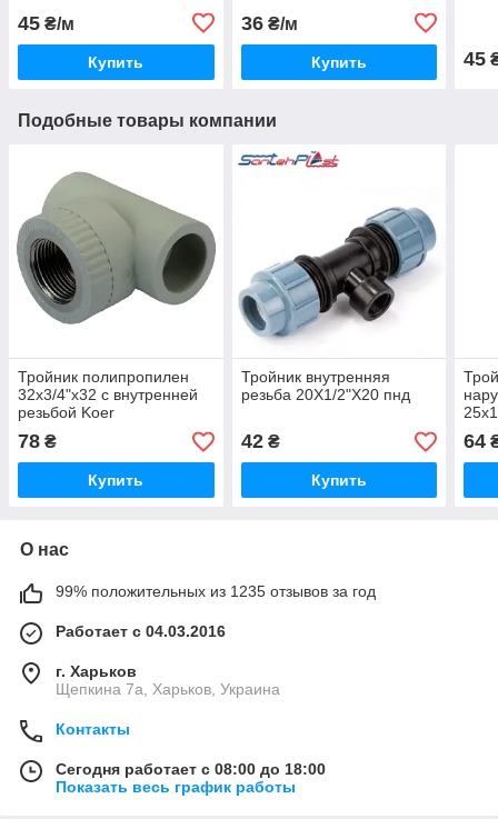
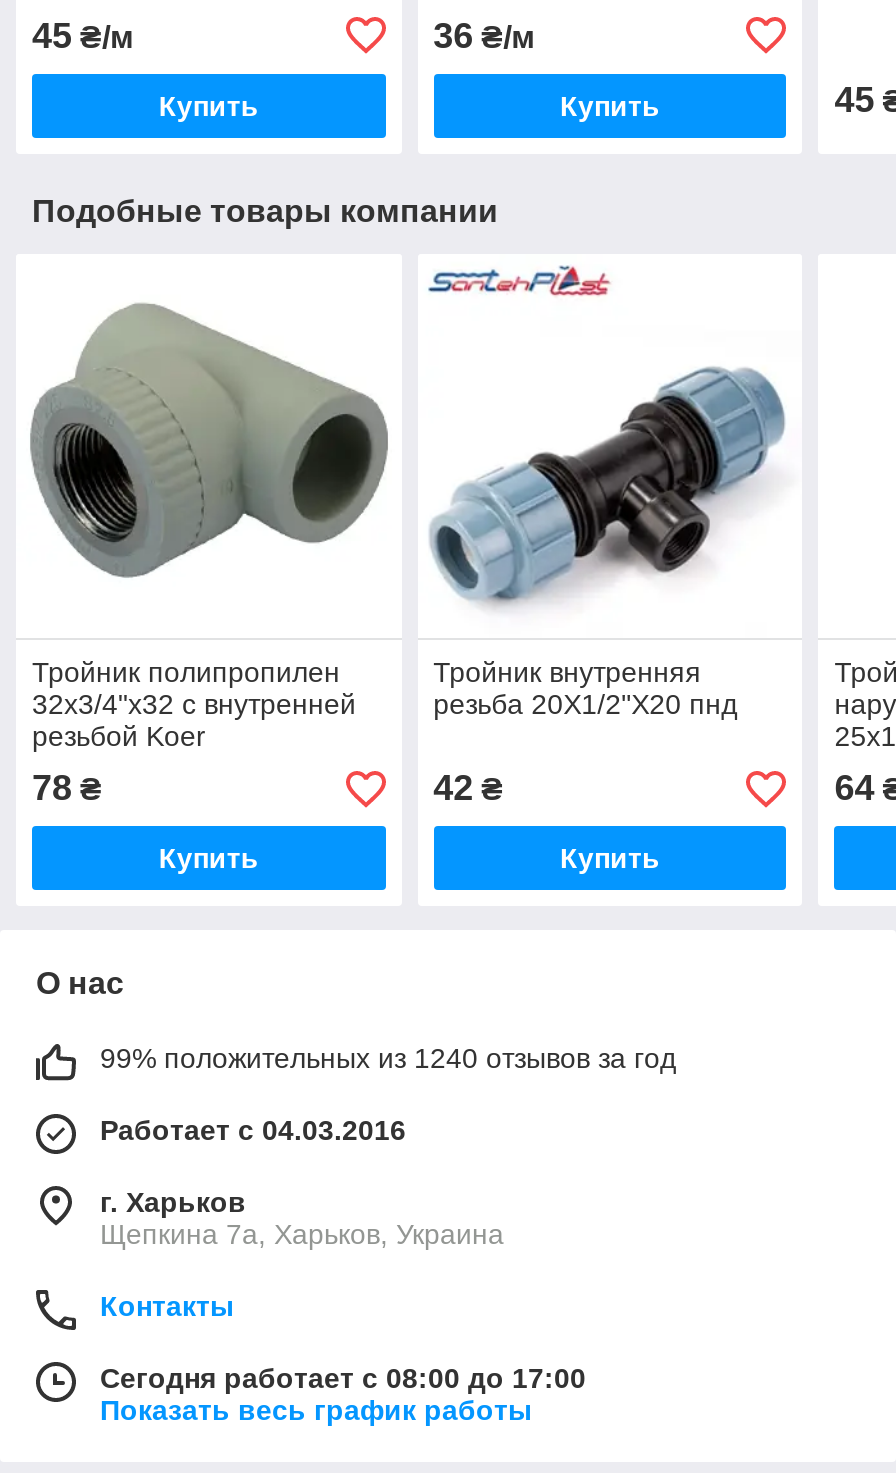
- 99% положительных из 1235 отзывов за год
+ 99% положительных из 1240 отзывов за год

- Сегодня работает с 08:00 до 18:00
+ Сегодня работает с 08:00 до 17:00
